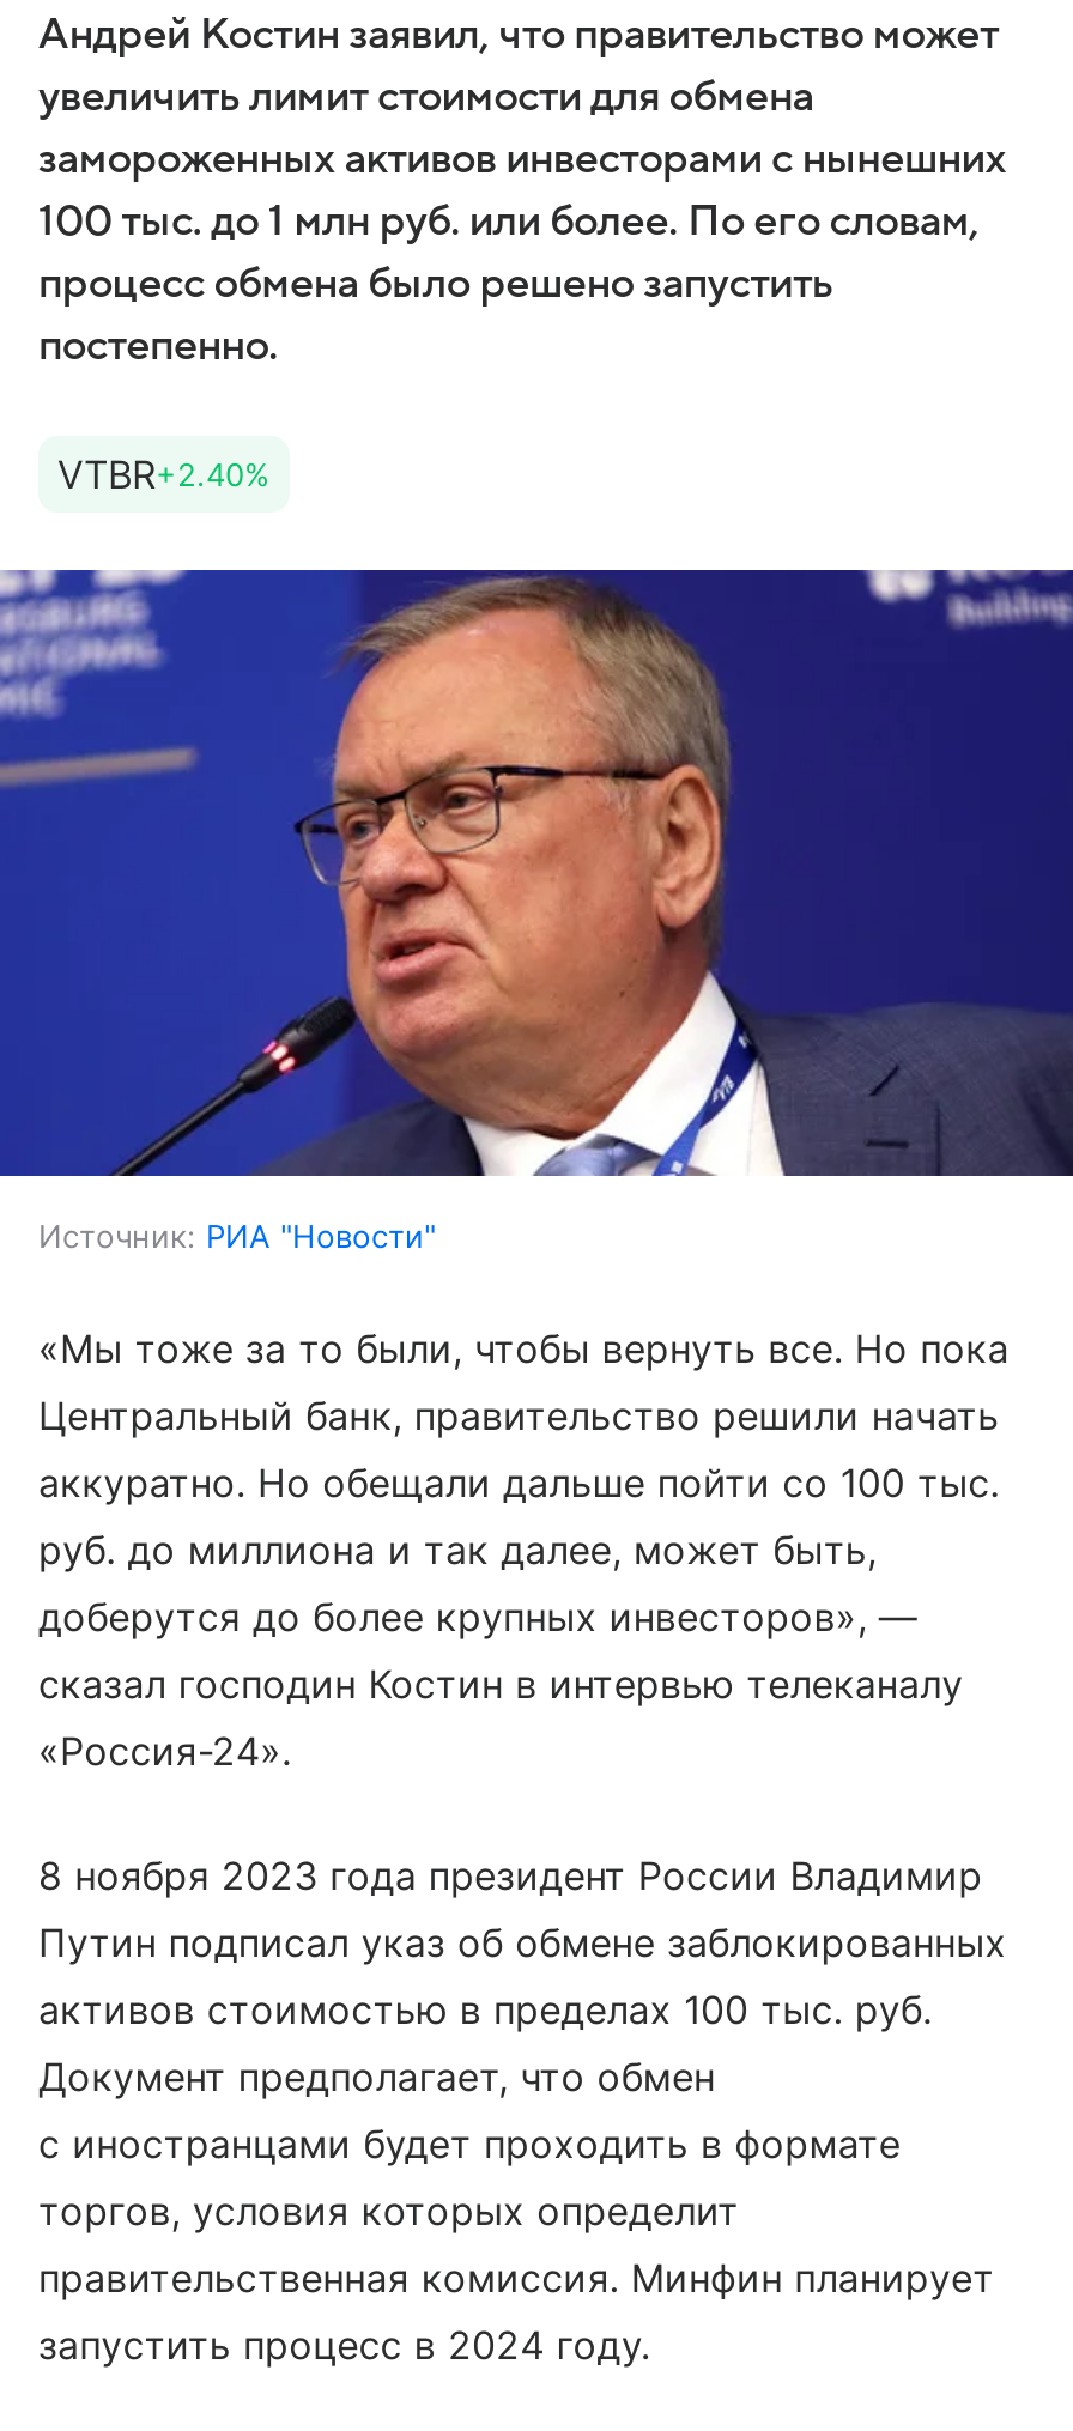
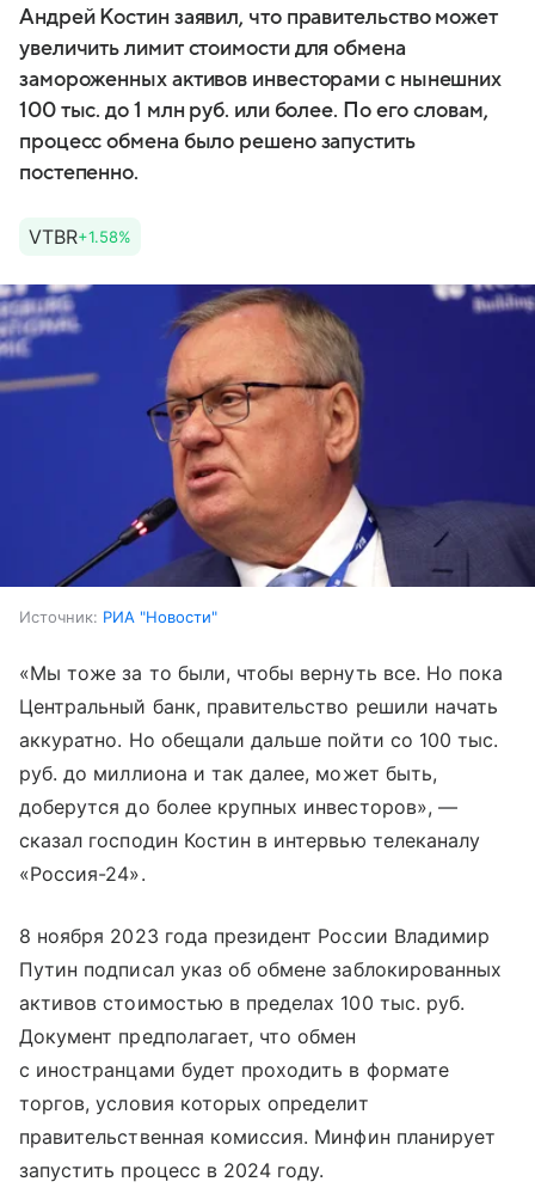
- VTBR+2.40%
+ VTBR+1.58%
